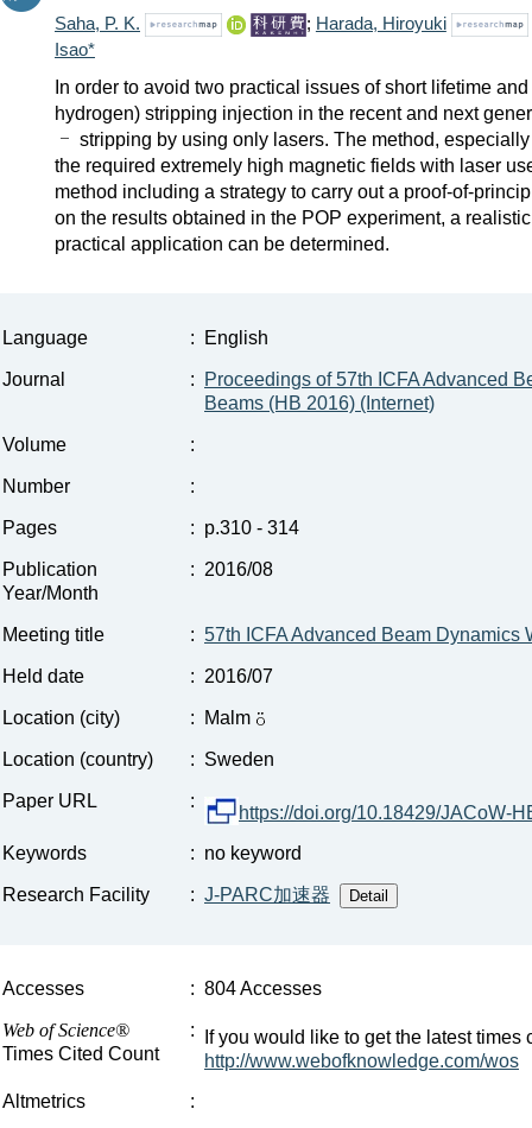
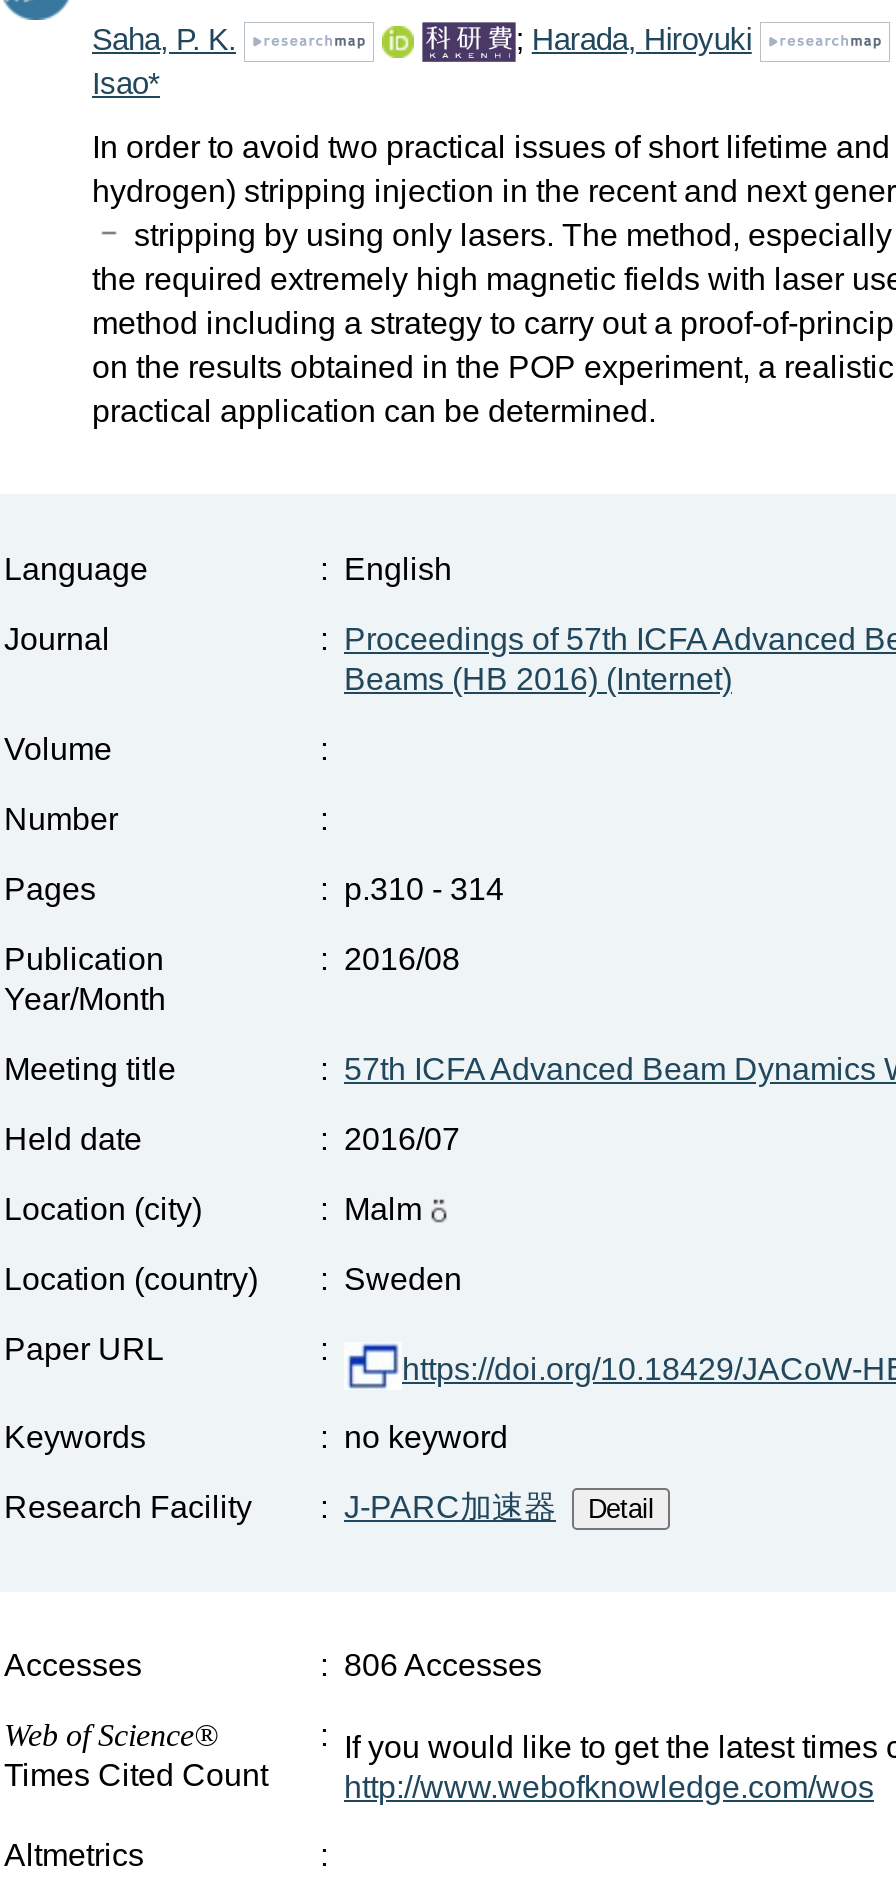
- : 804 Accesses
+ : 806 Accesses
